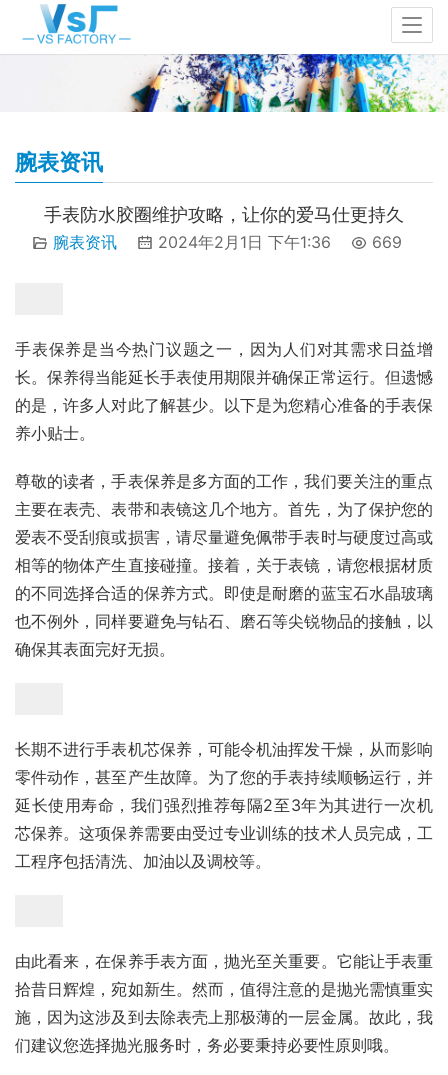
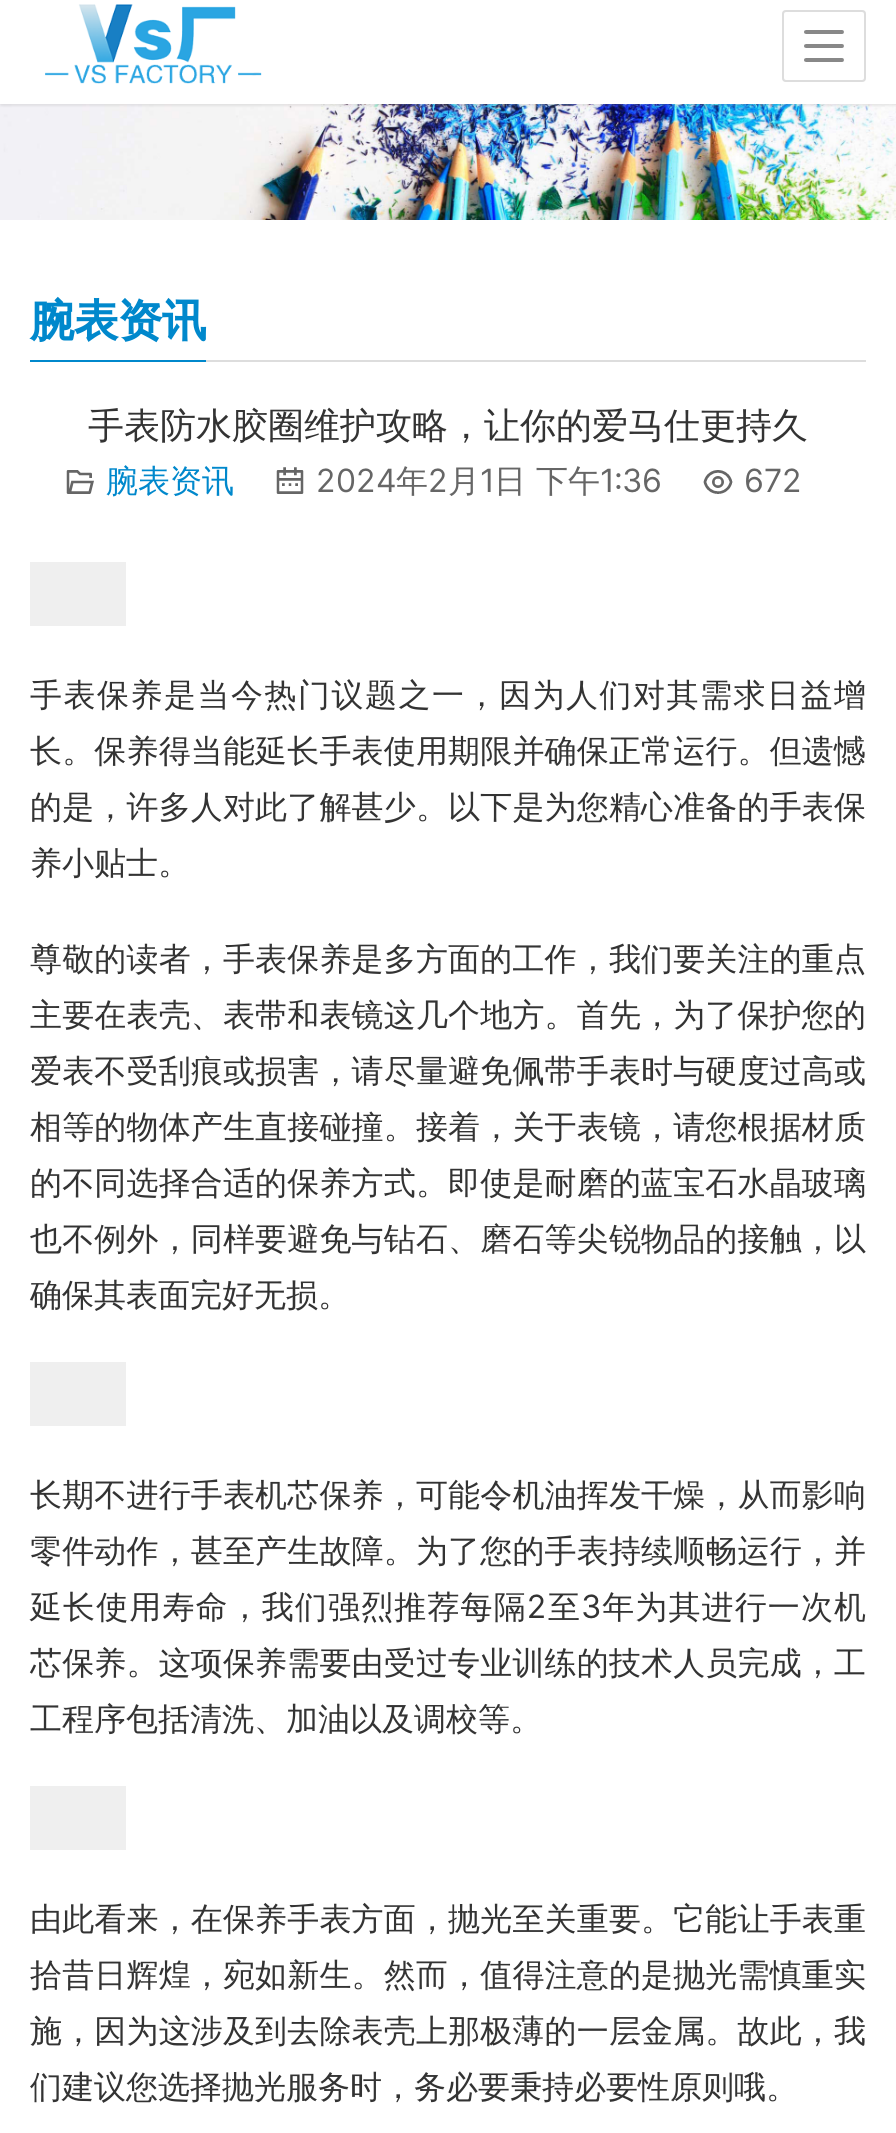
- 腕表资讯 2024年2月1日 下午1:36 669
+ 腕表资讯 2024年2月1日 下午1:36 672
